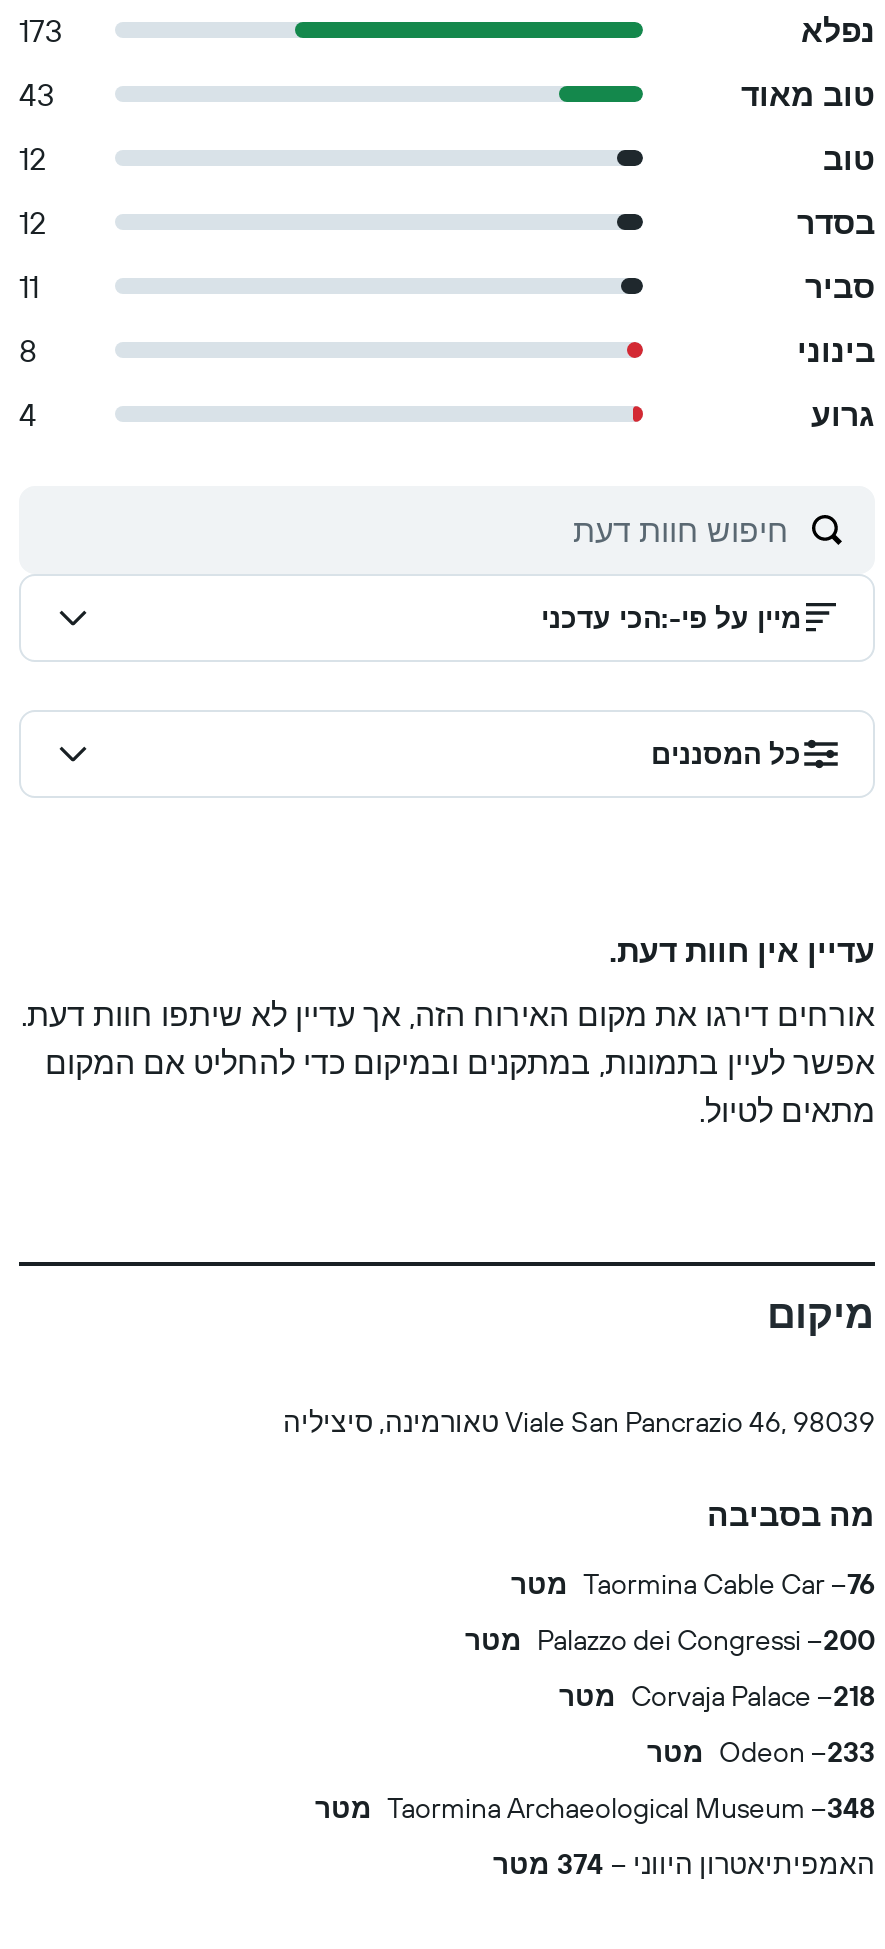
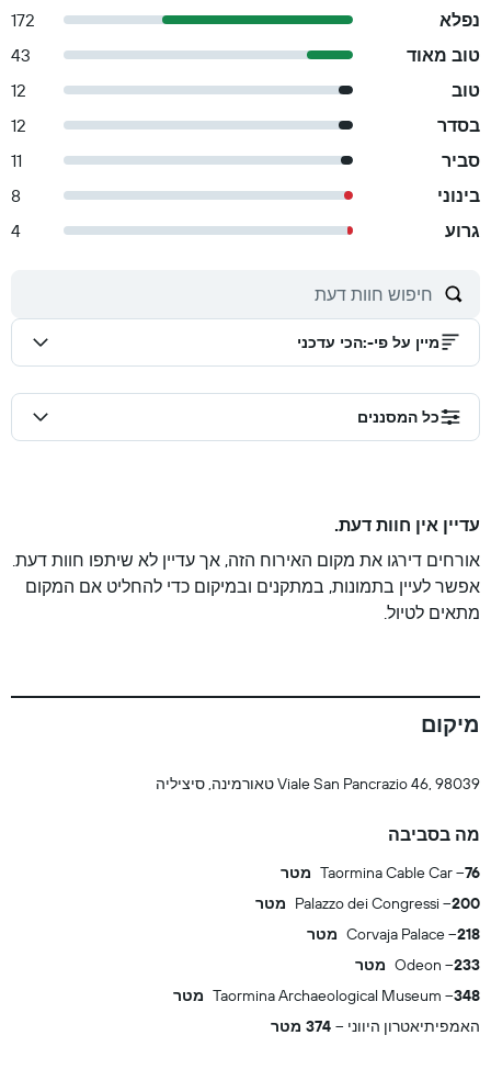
- 173
+ 172
